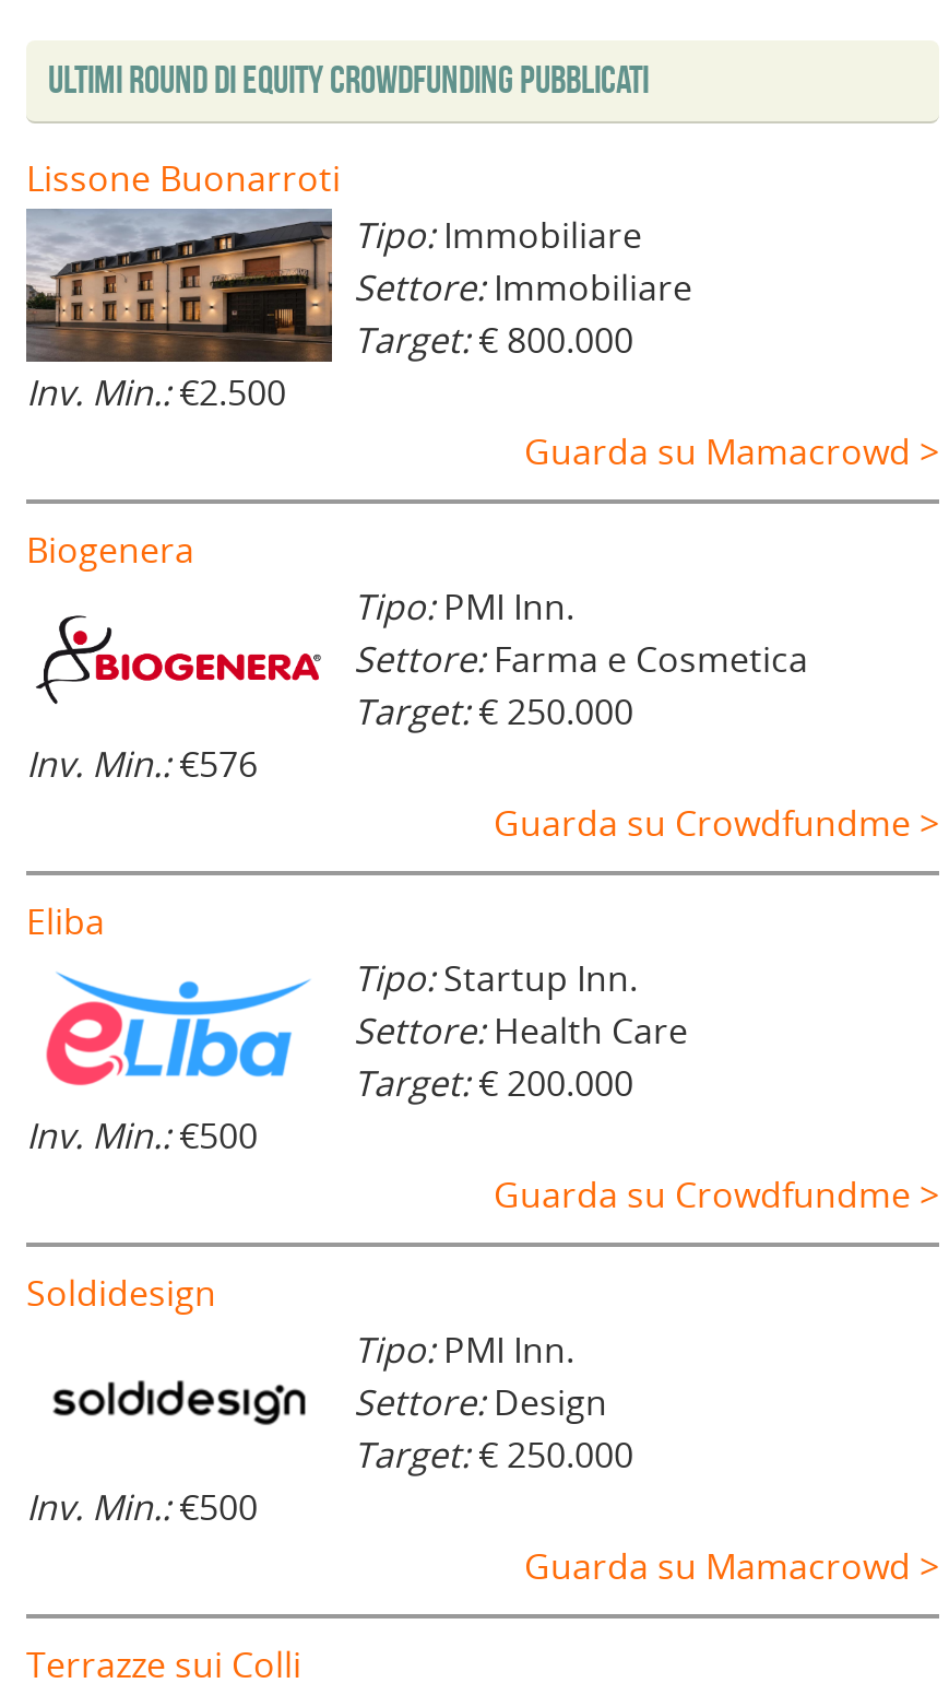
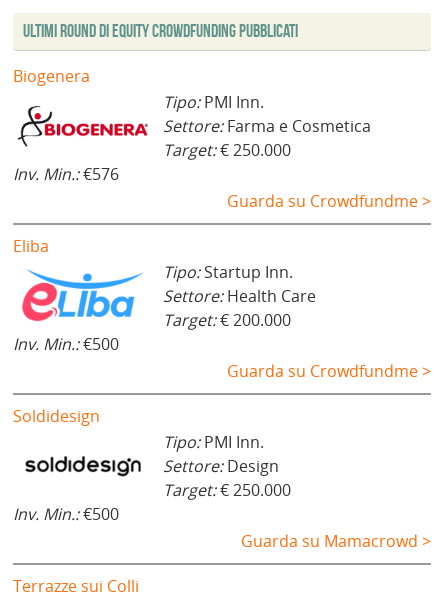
- [image]
- Lissone Buonarroti
- Tipo: Immobiliare
- Settore: Immobiliare
- Target:€ 800.000
- Inv. Min.:€2.500
- Guarda su Mamacrowd >
